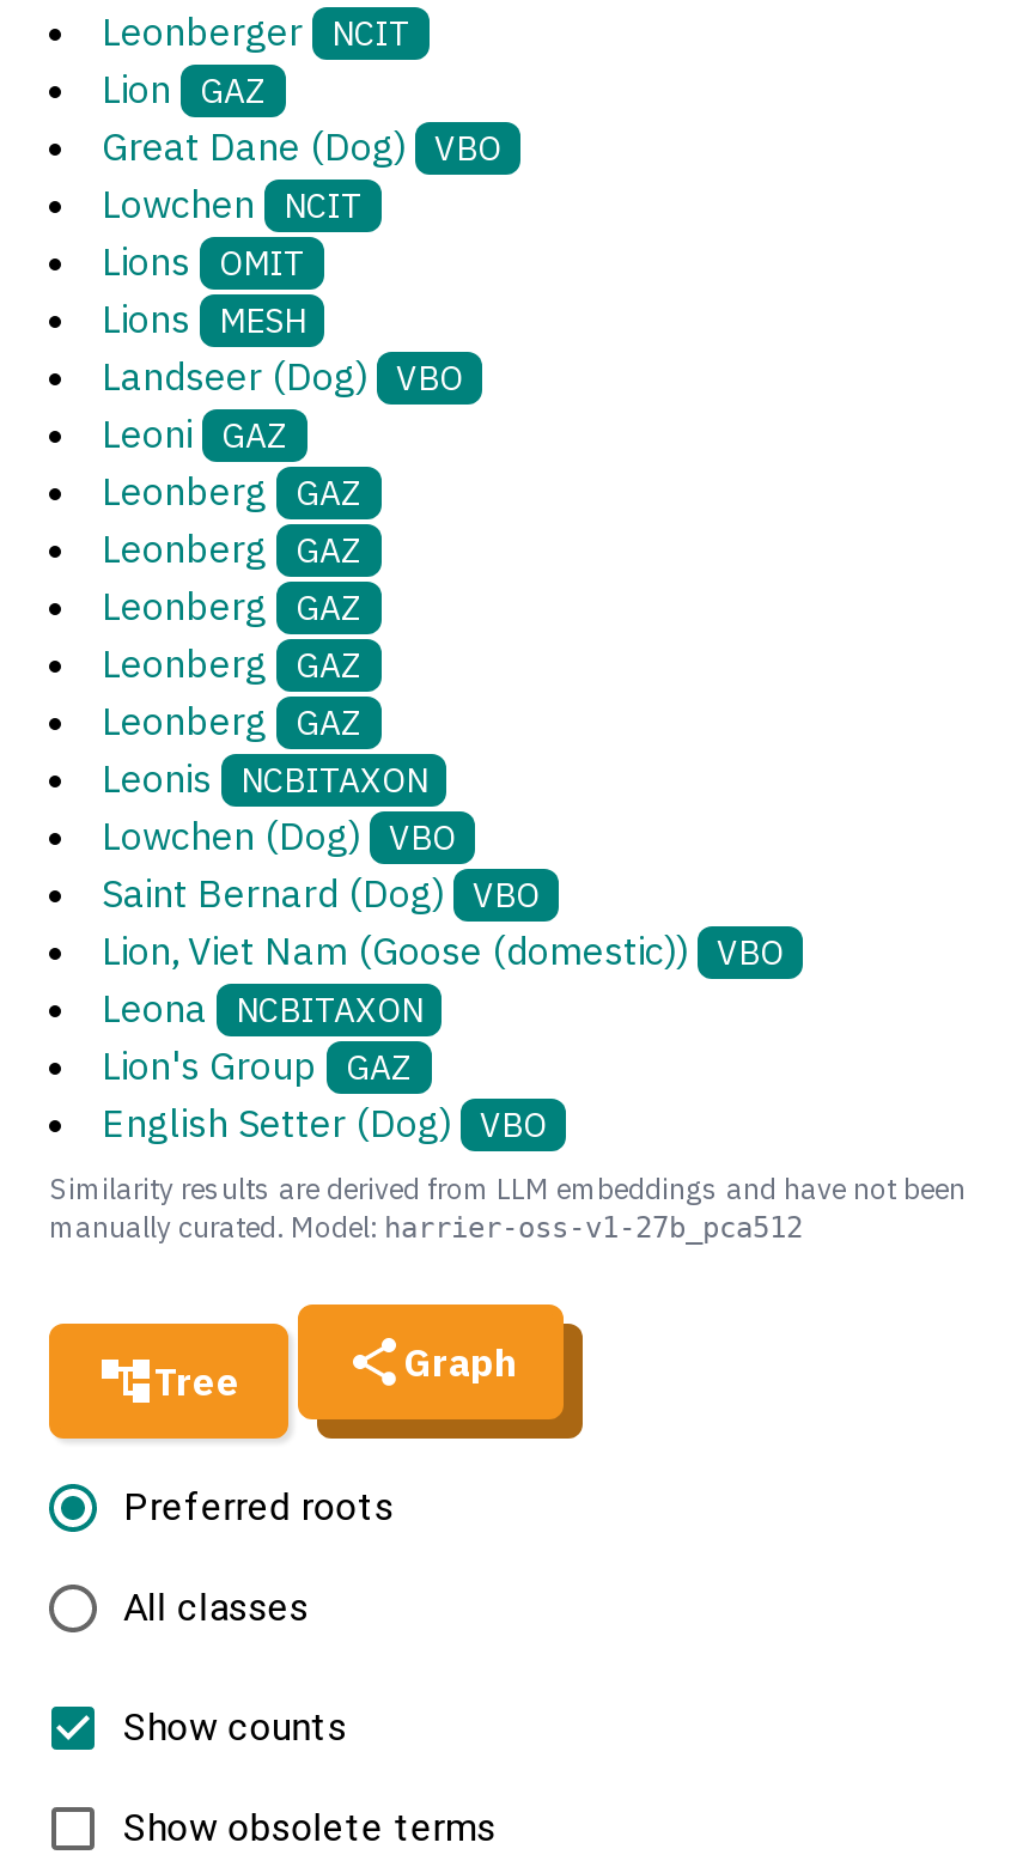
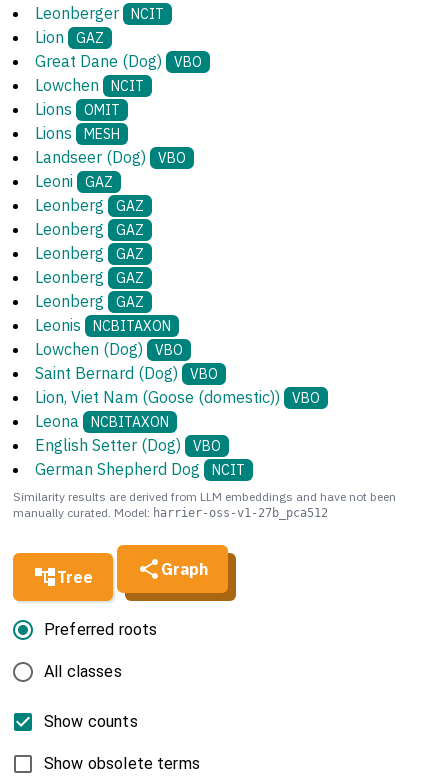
- Lion's Group
- GAZ

moved up: English Setter (Dog) | VBO

+ German Shepherd Dog
+ NCIT
